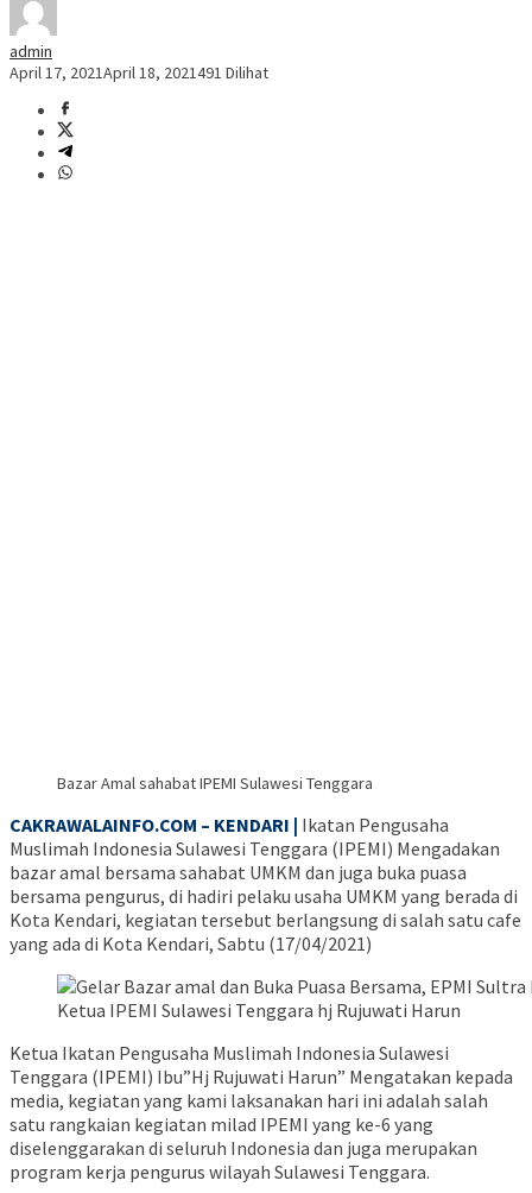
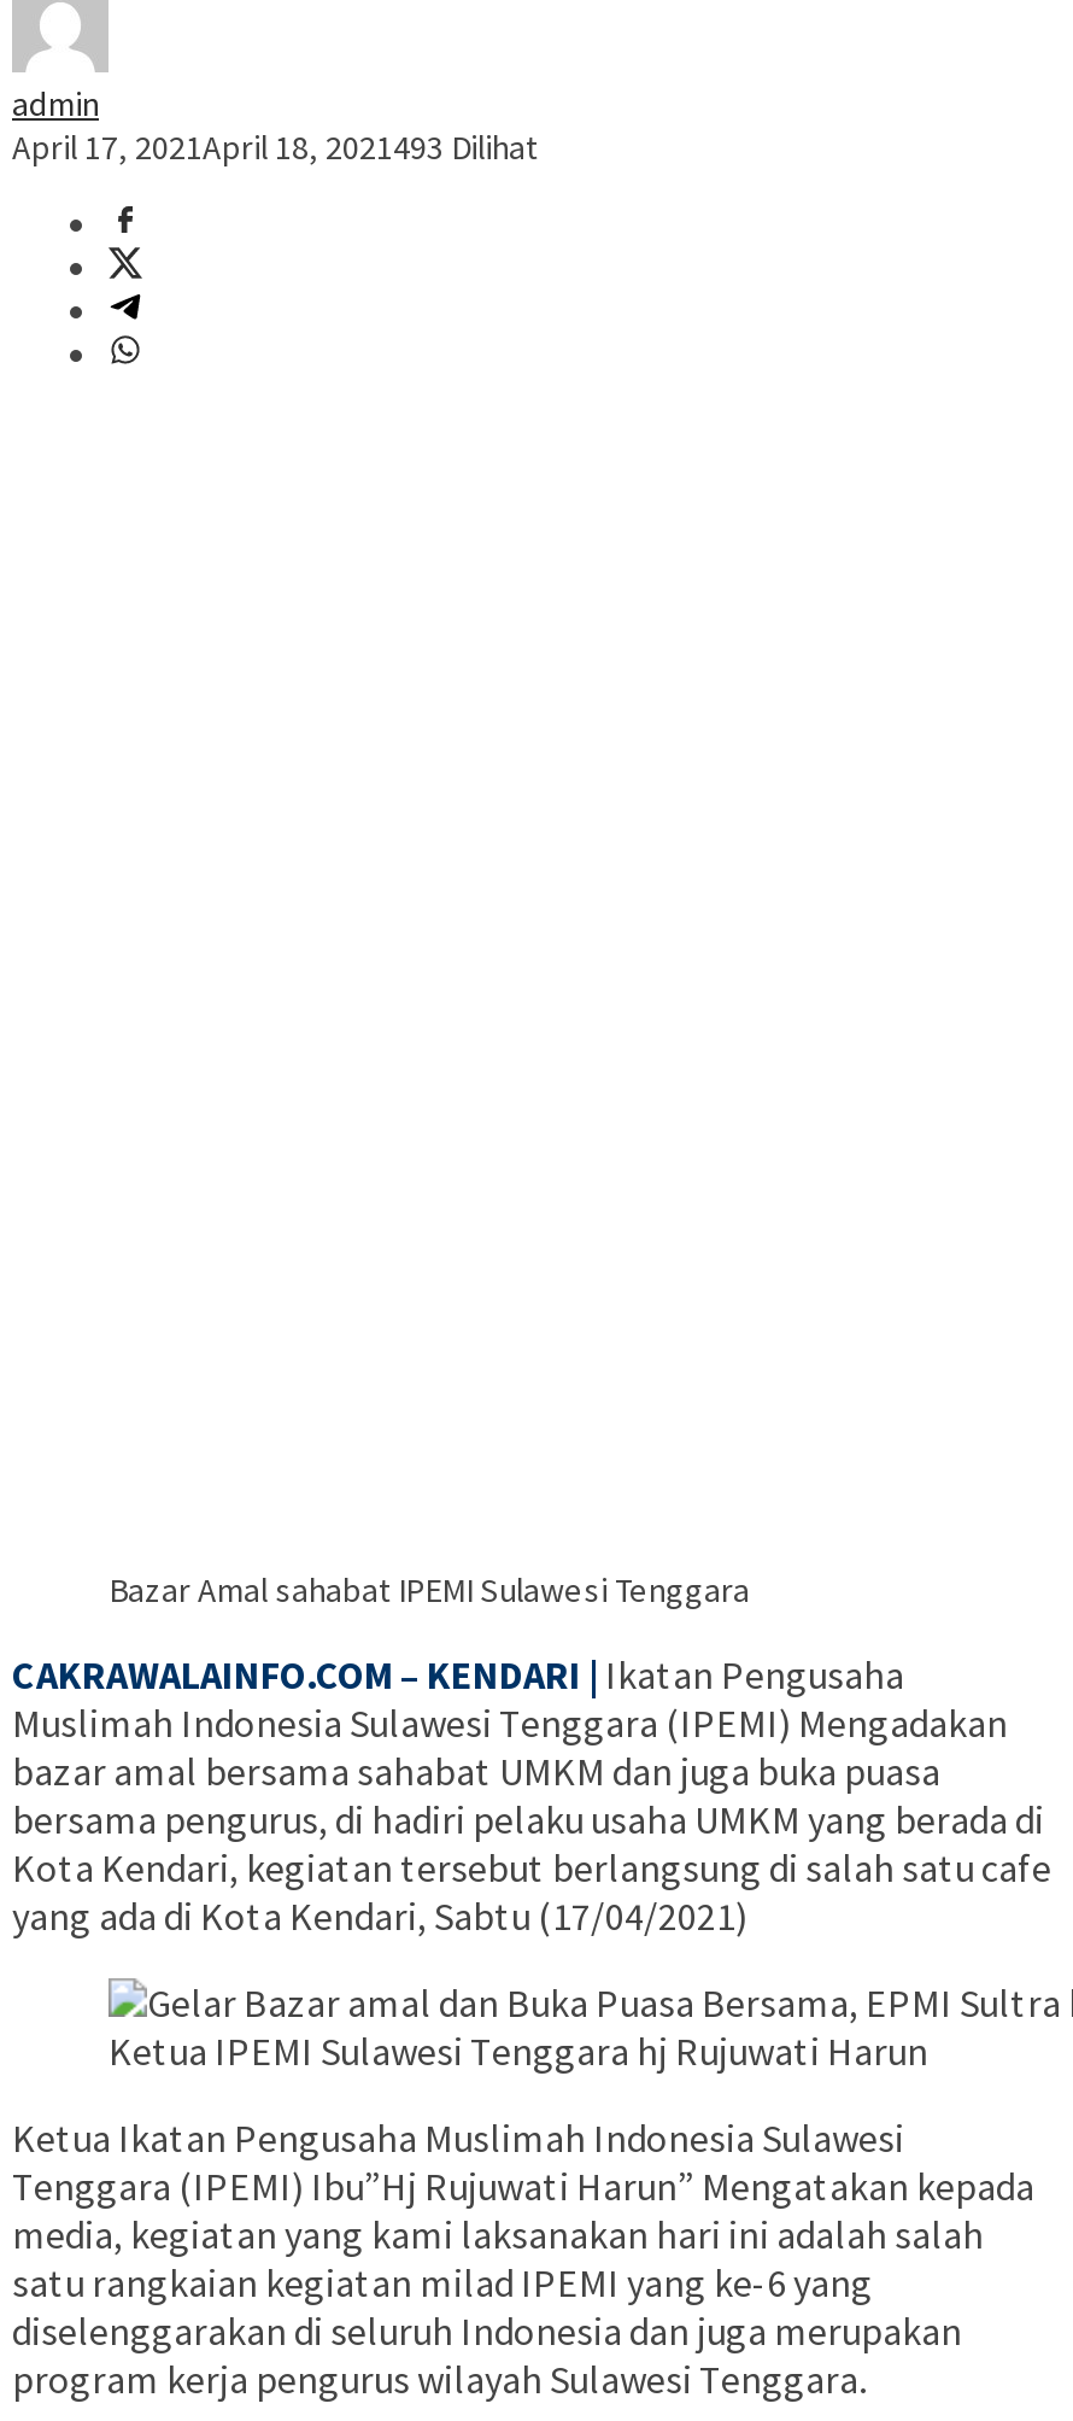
- April 17, 2021April 18, 2021491 Dilihat
+ April 17, 2021April 18, 2021493 Dilihat
